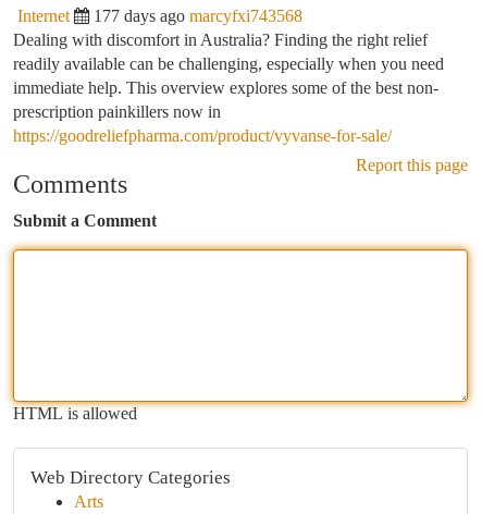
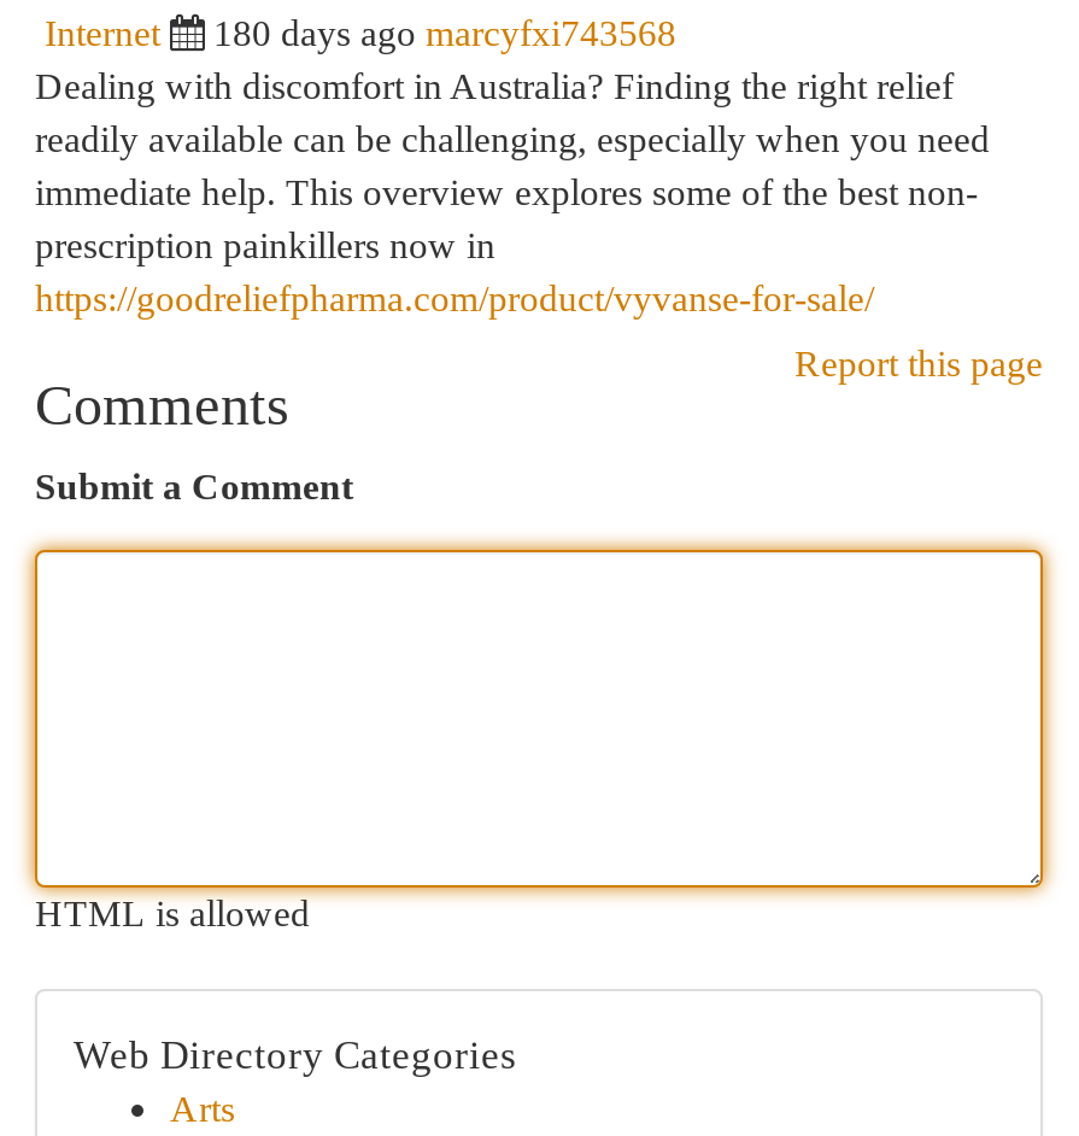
- 177 days ago marcyfxi743568
+ 180 days ago marcyfxi743568
